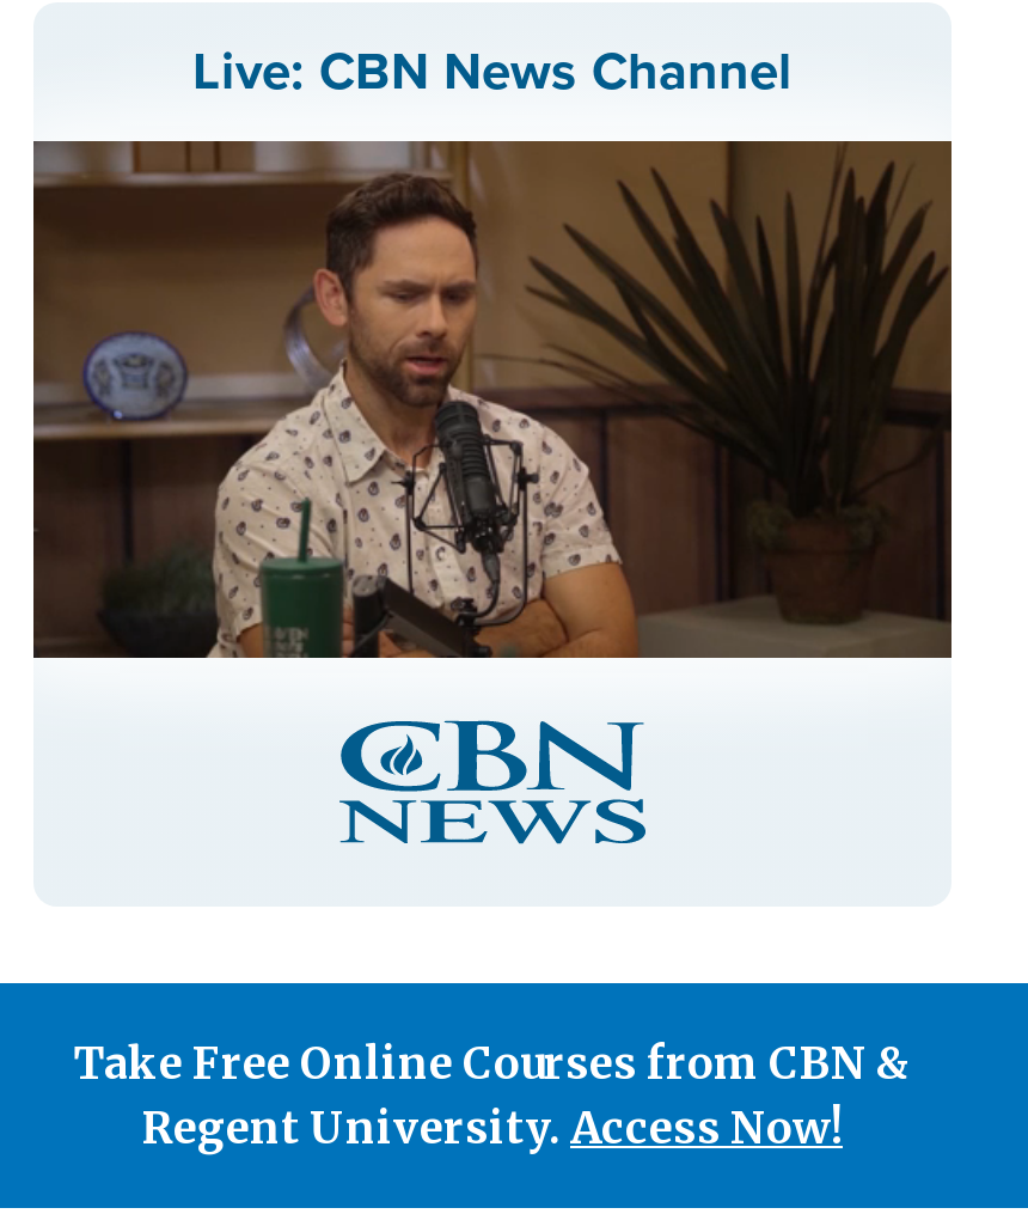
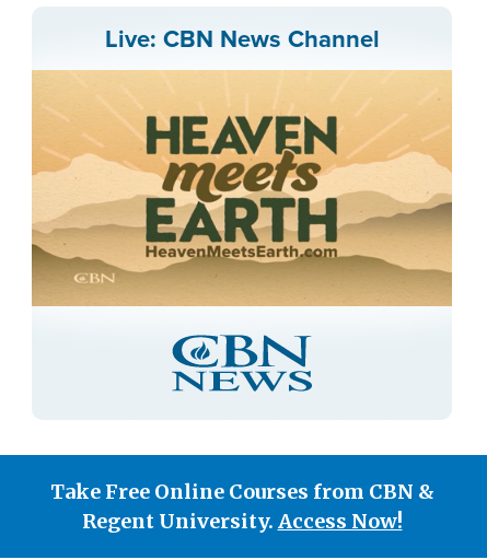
- [image]
+ [image]
